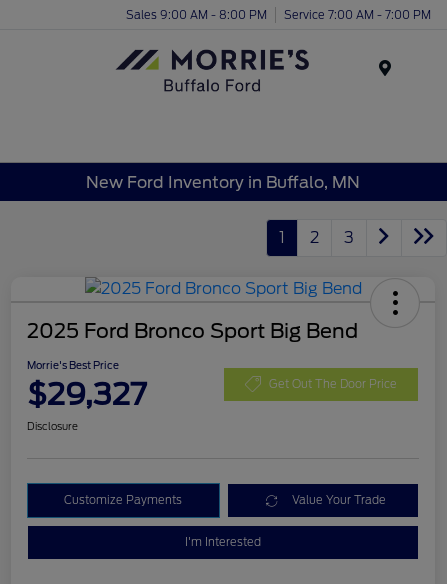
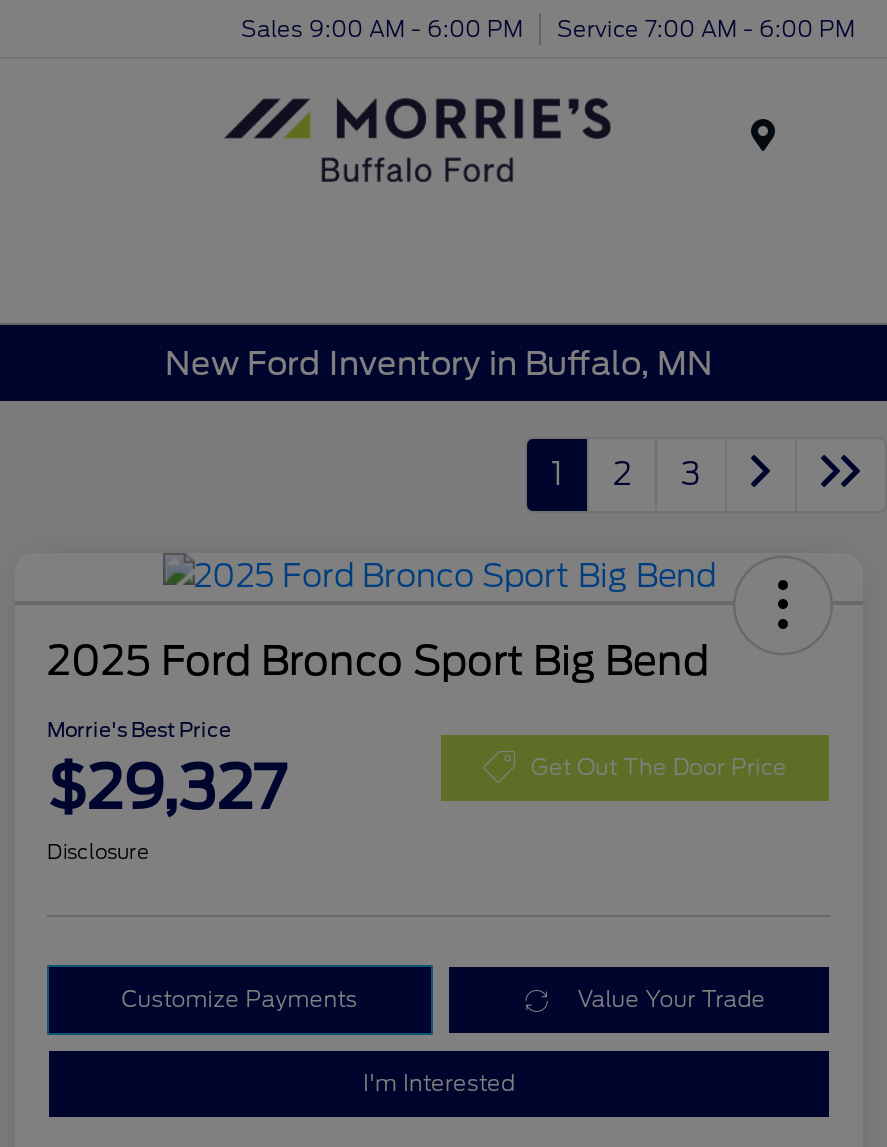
- Sales 9:00 AM - 8:00 PM
+ Sales 9:00 AM - 6:00 PM

- Service 7:00 AM - 7:00 PM
+ Service 7:00 AM - 6:00 PM
